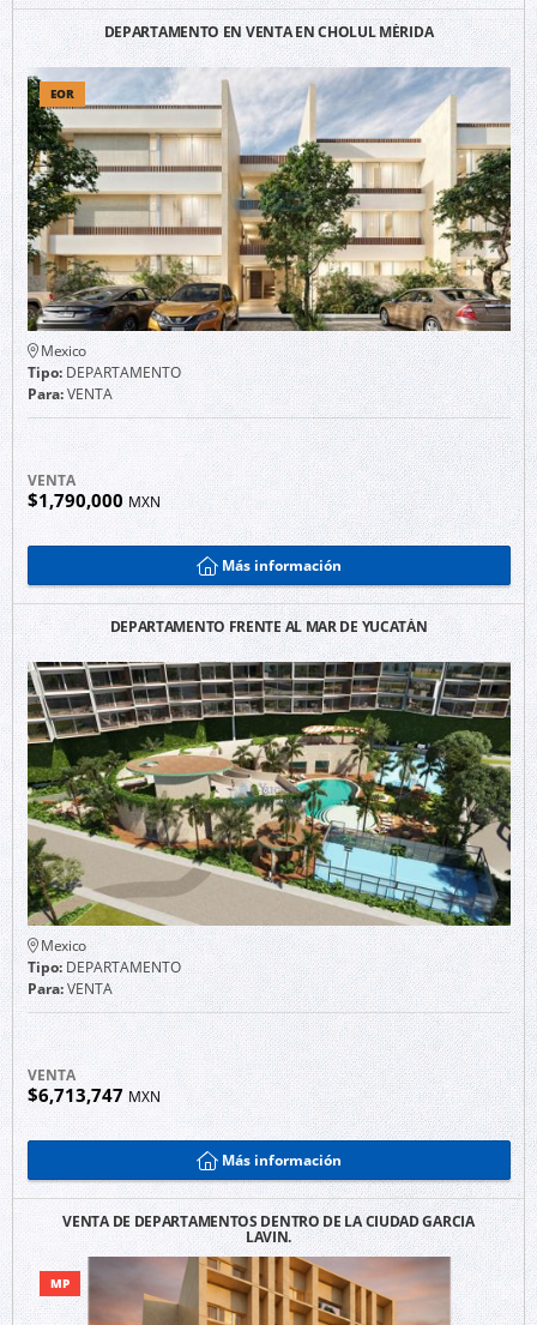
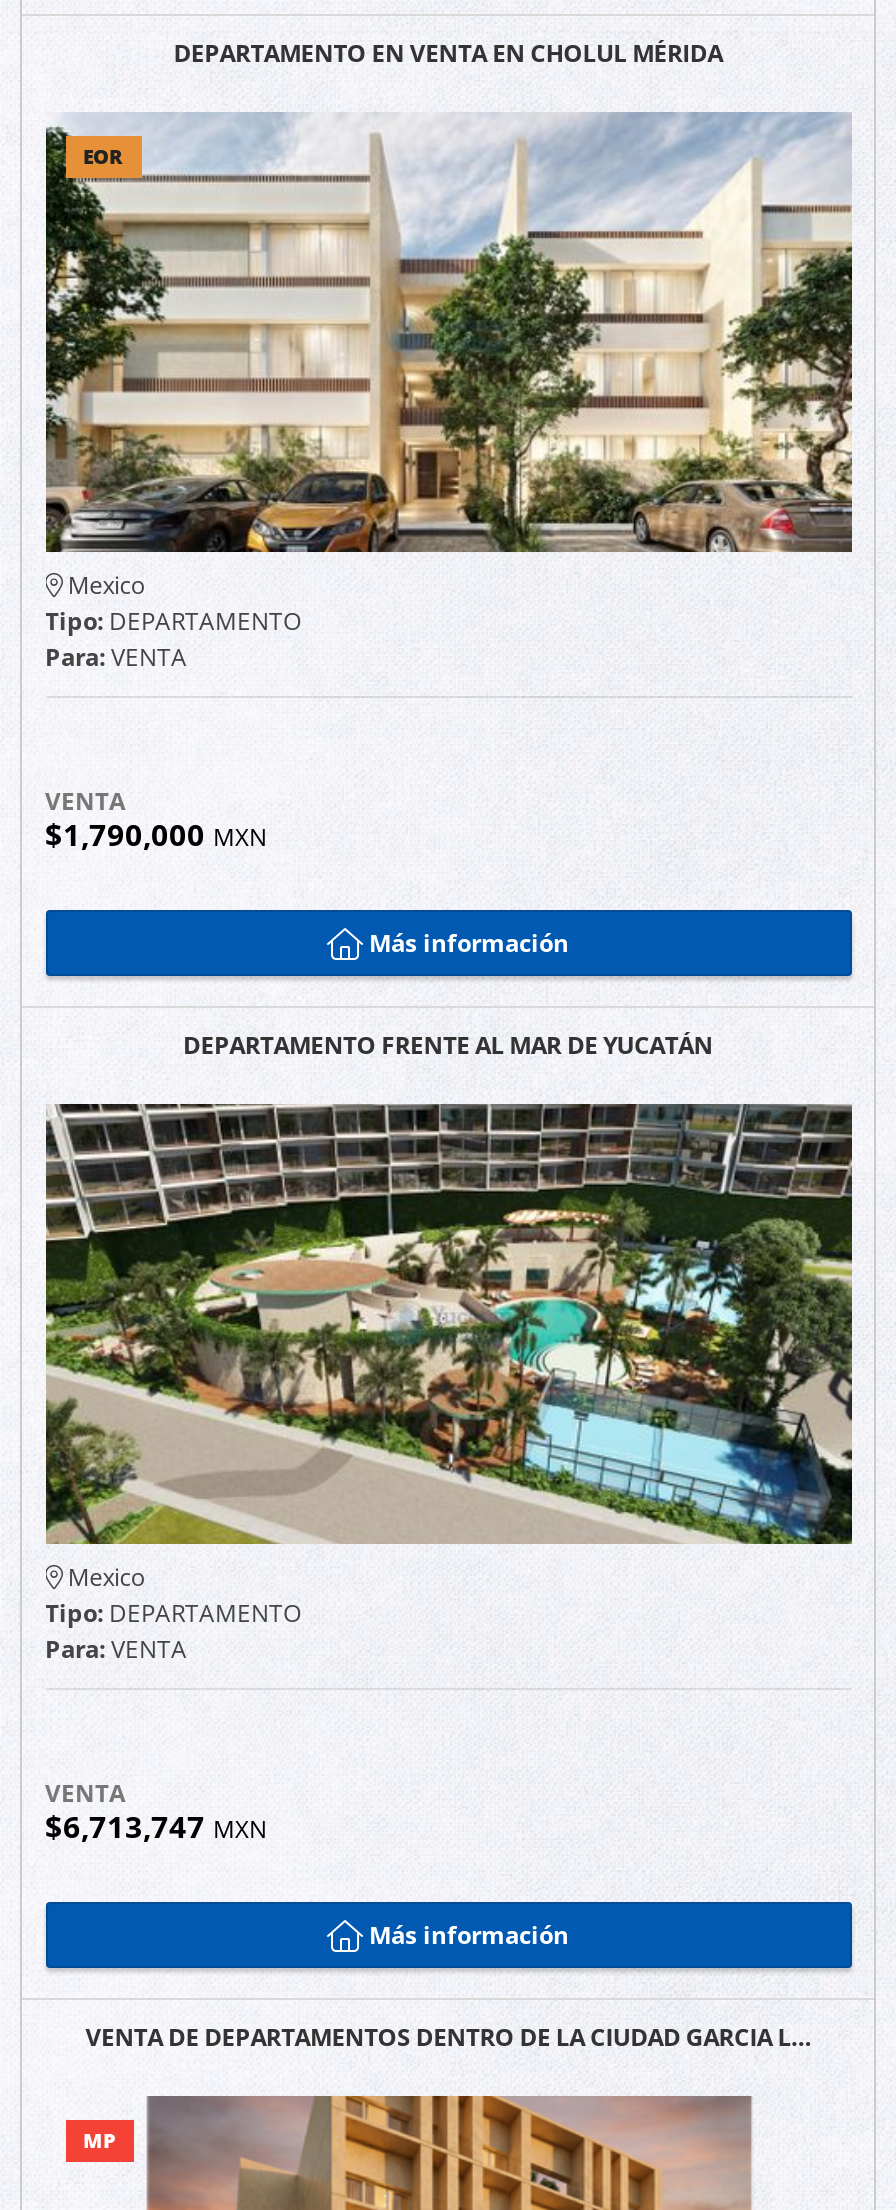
- VENTA DE DEPARTAMENTOS DENTRO DE LA CIUDAD GARCIA
- LAVIN.
+ VENTA DE DEPARTAMENTOS DENTRO DE LA CIUDAD GARCIA L…
